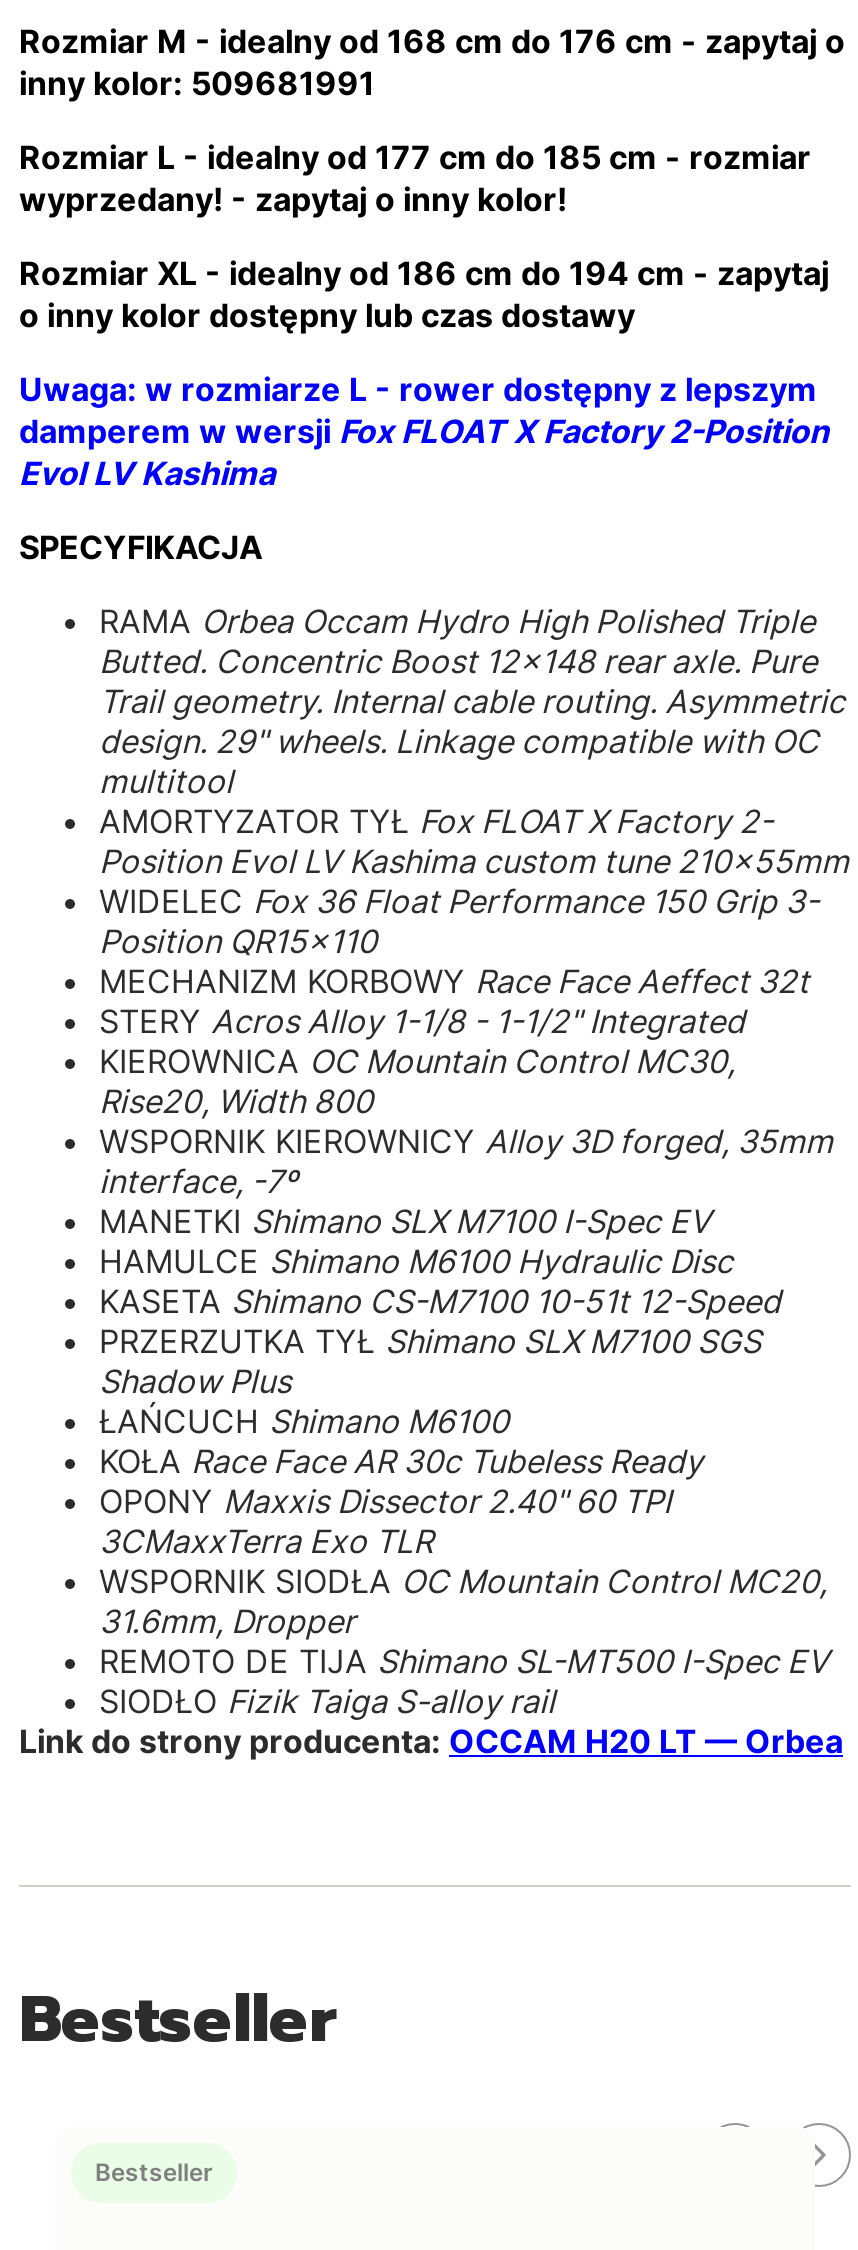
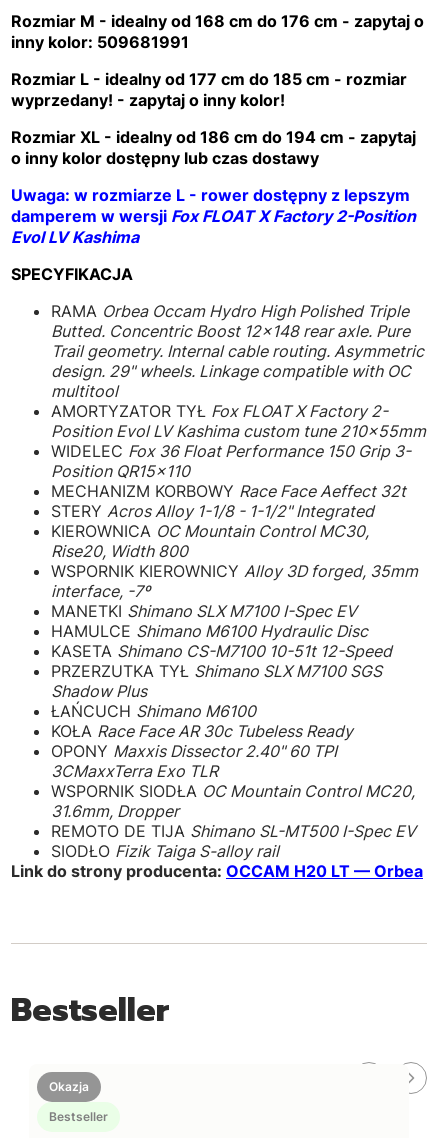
+ Okazja
